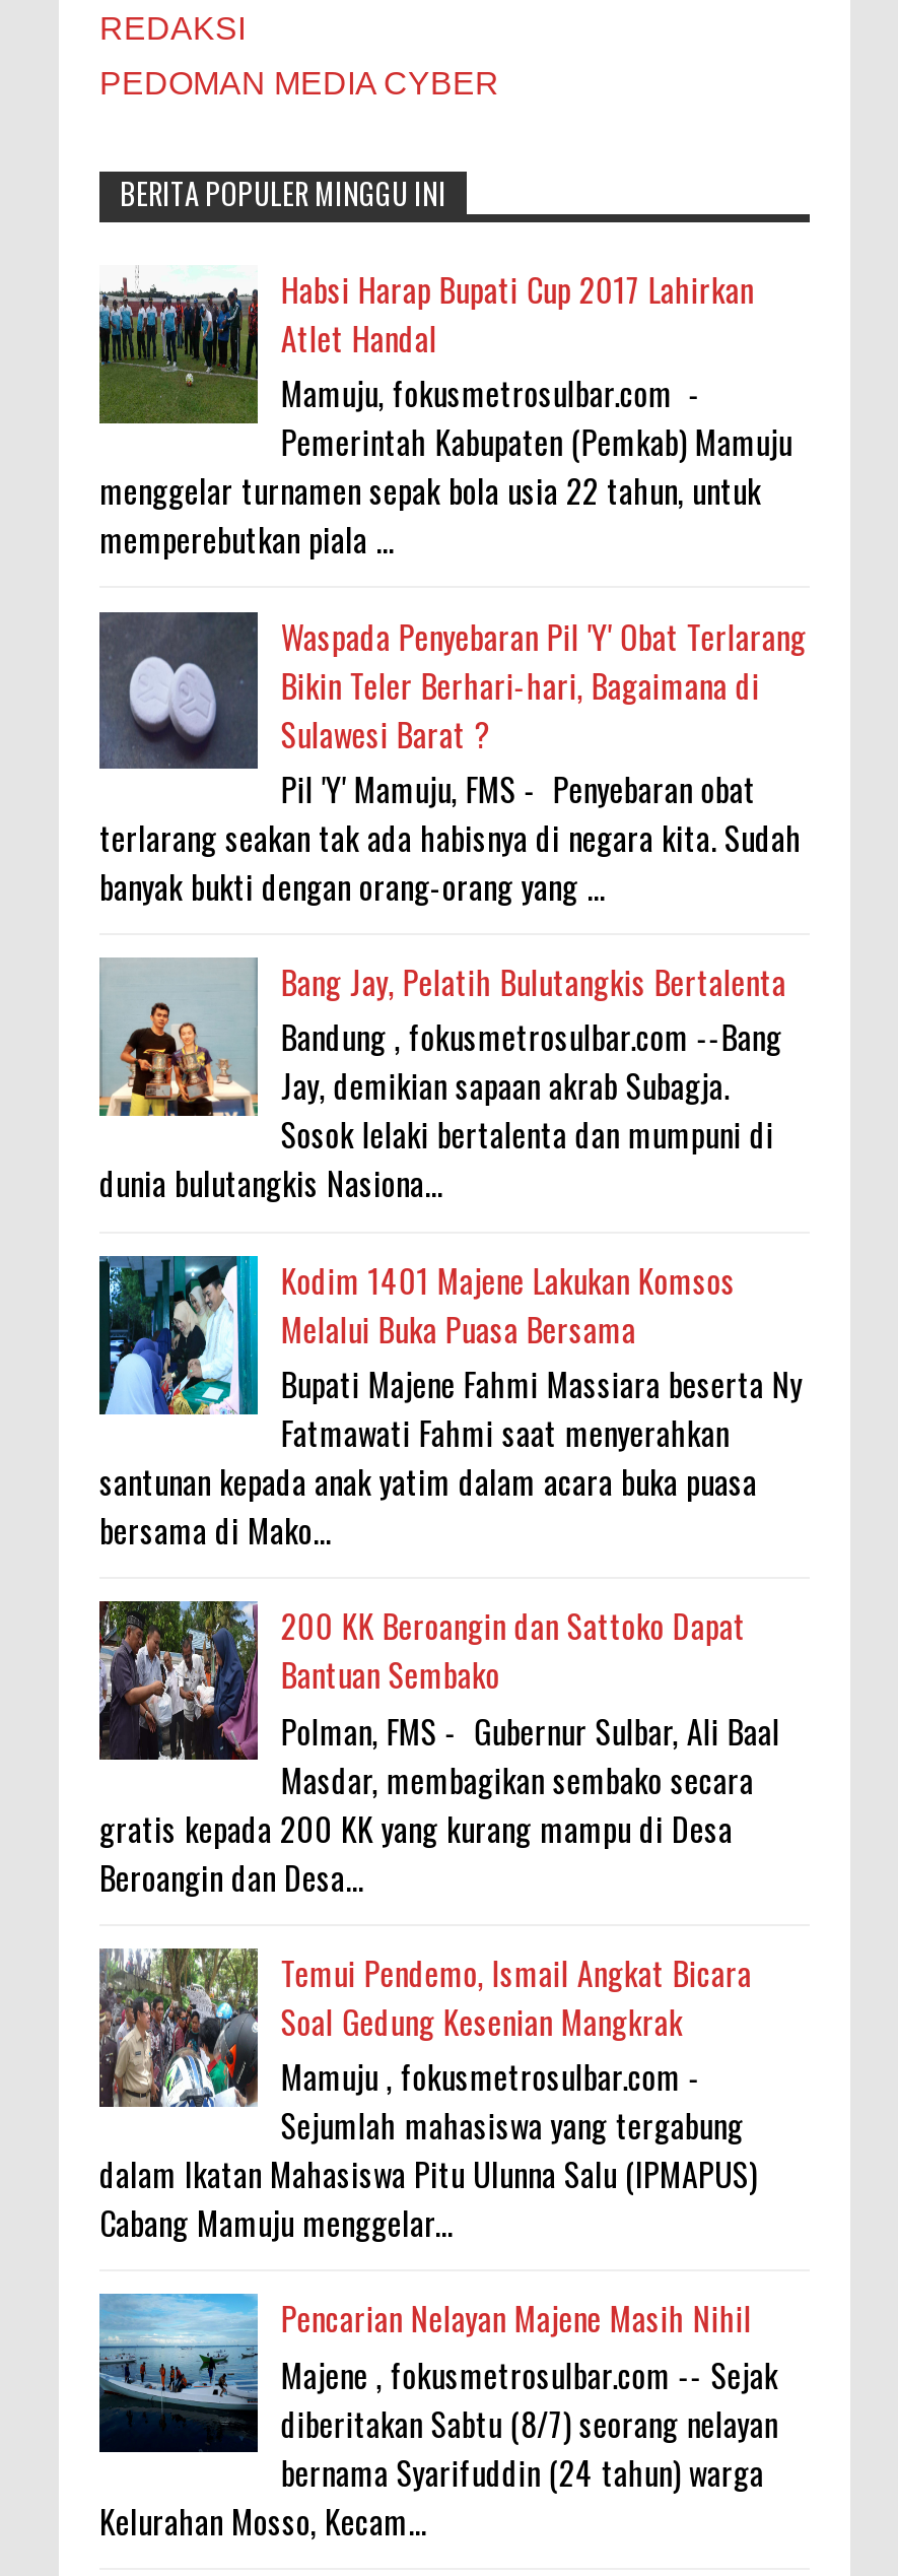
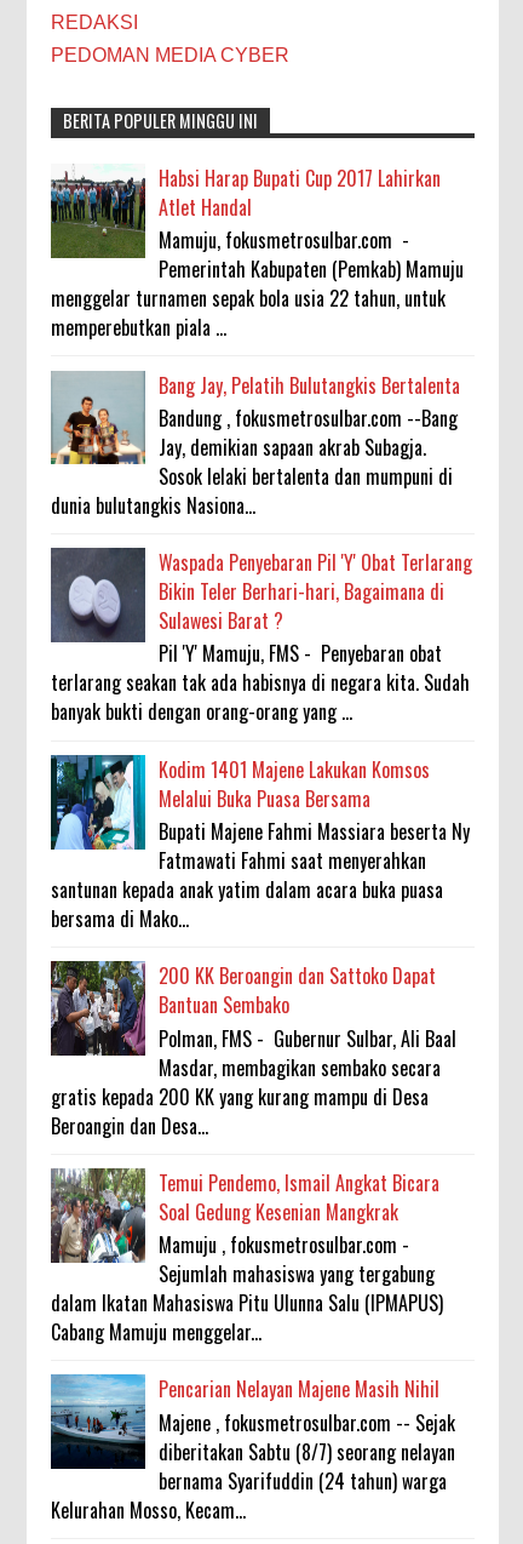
moved down: [image] | Waspada Penyebaran Pil 'Y' Obat Terlarang | Bikin Teler Berhari-hari, Bagaimana di | Sulawesi Barat ? | Pil 'Y' Mamuju, FMS - Penyebaran obat | terlarang seakan tak ada habisnya di negara kita. Sudah | banyak bukti dengan orang-orang yang ...

moved up: [image] | Bang Jay, Pelatih Bulutangkis Bertalenta | Bandung , fokusmetrosulbar.com --Bang | Jay, demikian sapaan akrab Subagja. | Sosok lelaki bertalenta dan mumpuni di | dunia bulutangkis Nasiona...
